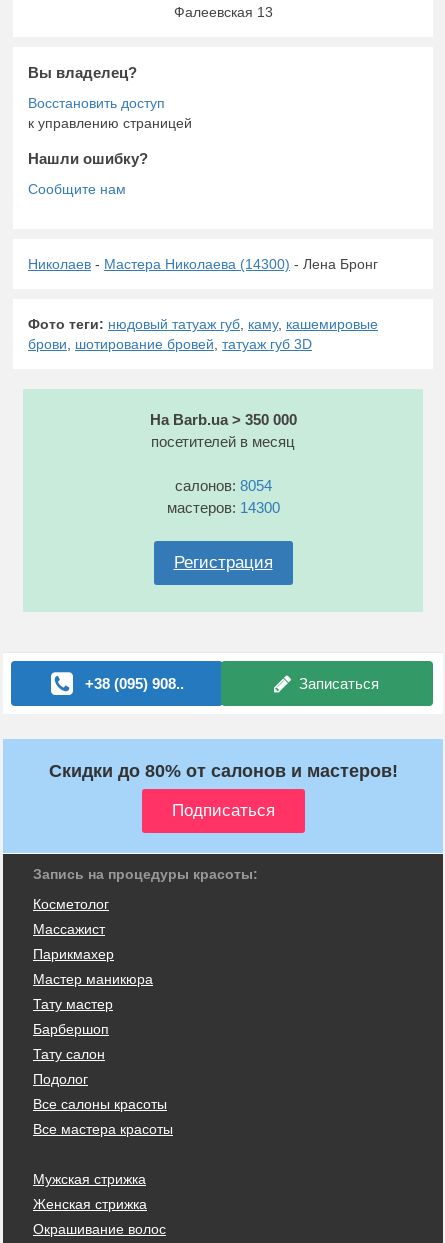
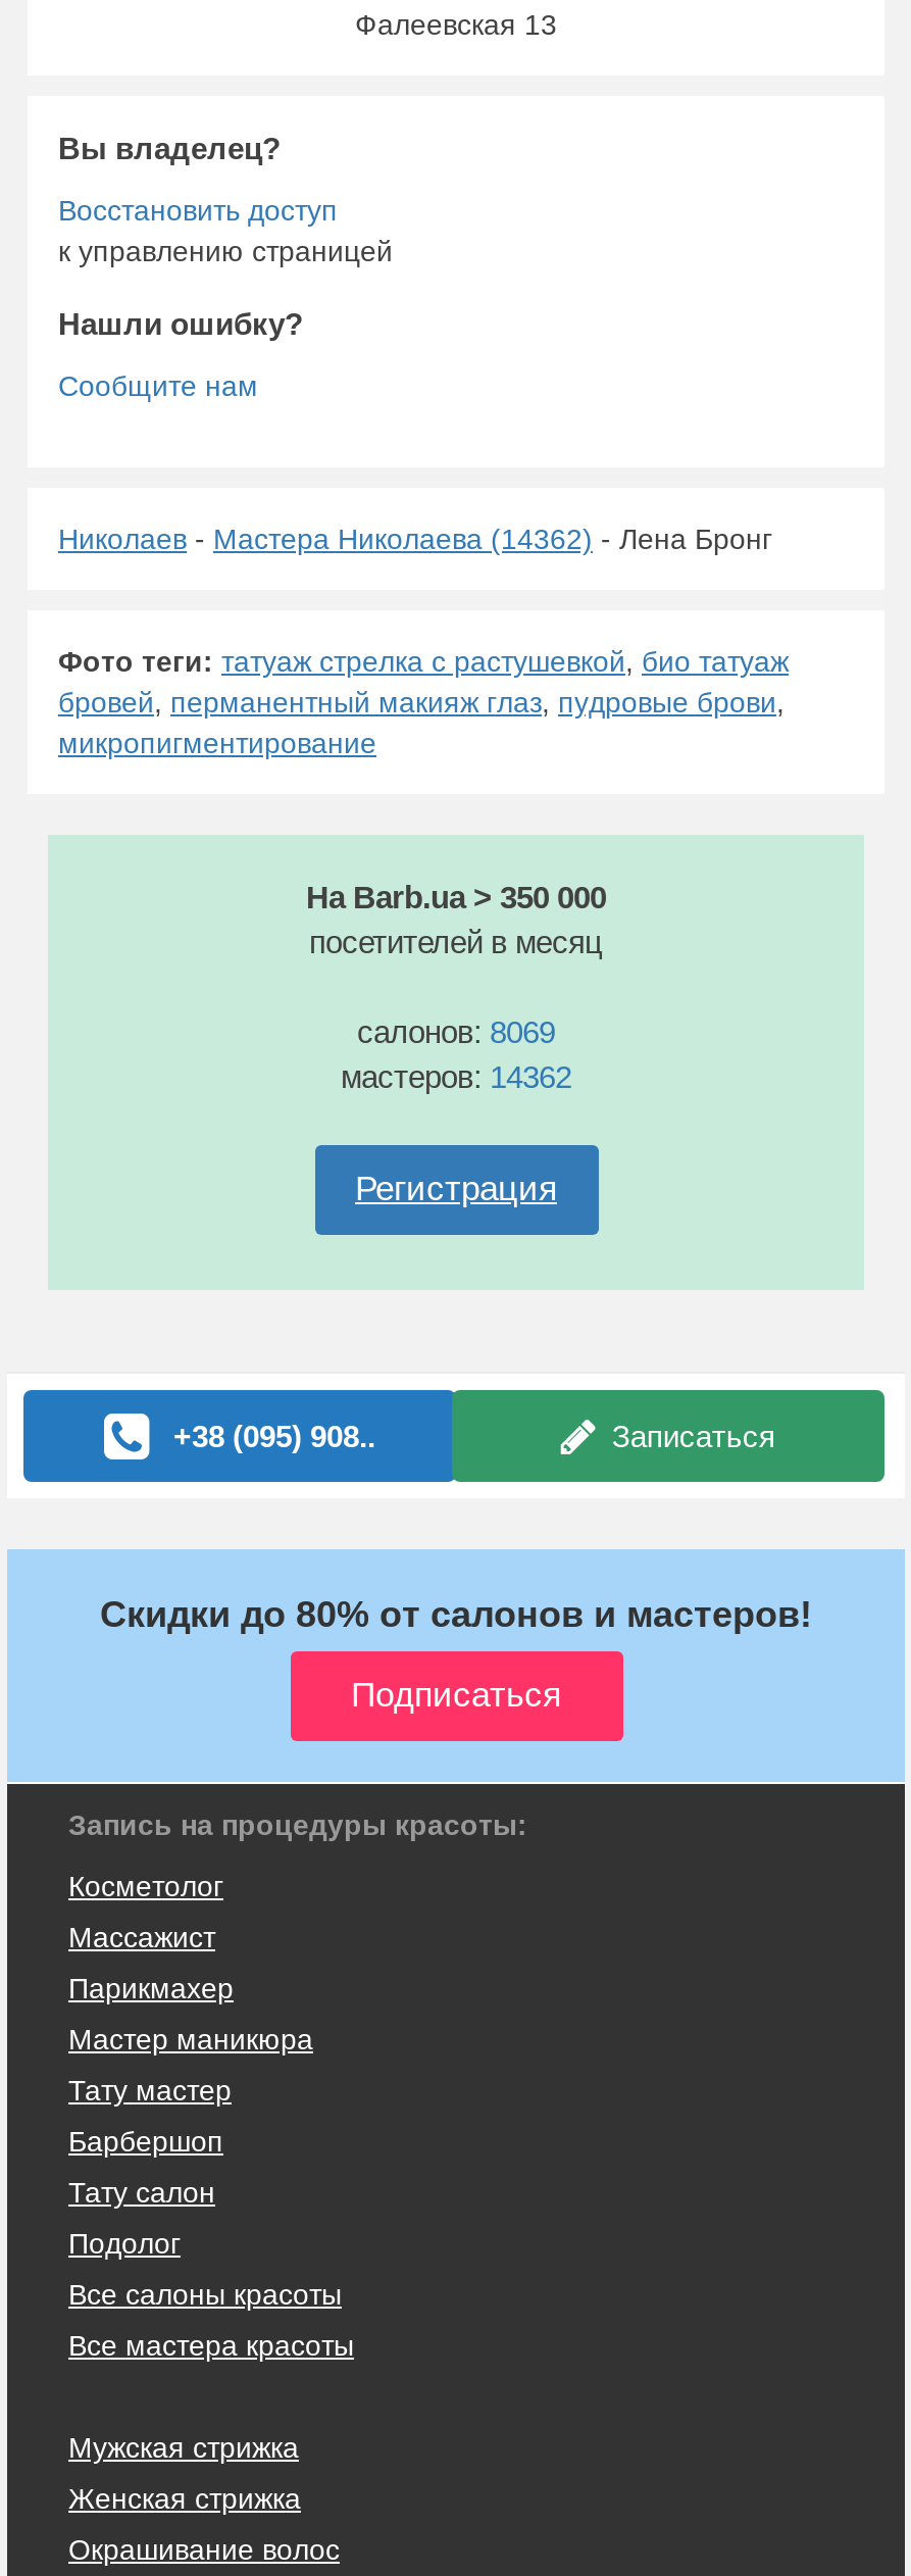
- Николаев - Мастера Николаева (14300) - Лена Бронг
+ Николаев - Мастера Николаева (14362) - Лена Бронг

- Фото теги: нюдовый татуаж губ, каму, кашемировые
- брови, шотирование бровей, татуаж губ 3D
+ Фото теги: татуаж стрелка с растушевкой, био татуаж
+ бровей, перманентный макияж глаз, пудровые брови,
+ микропигментирование

- салонов: 8054
+ салонов: 8069

- мастеров: 14300
+ мастеров: 14362
